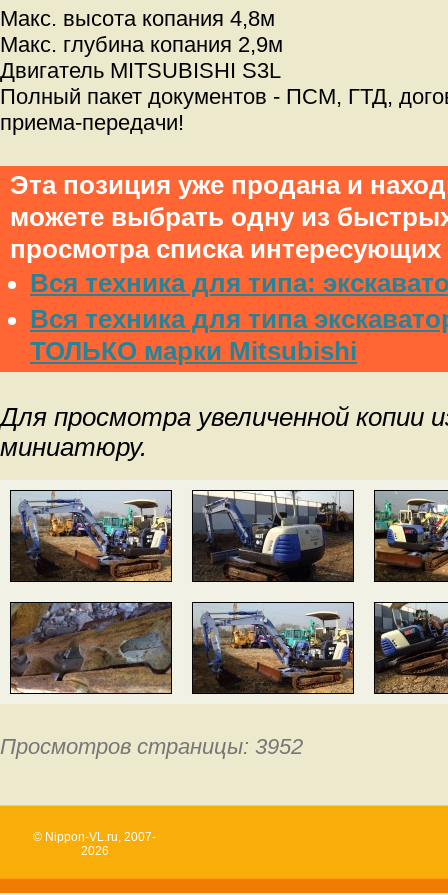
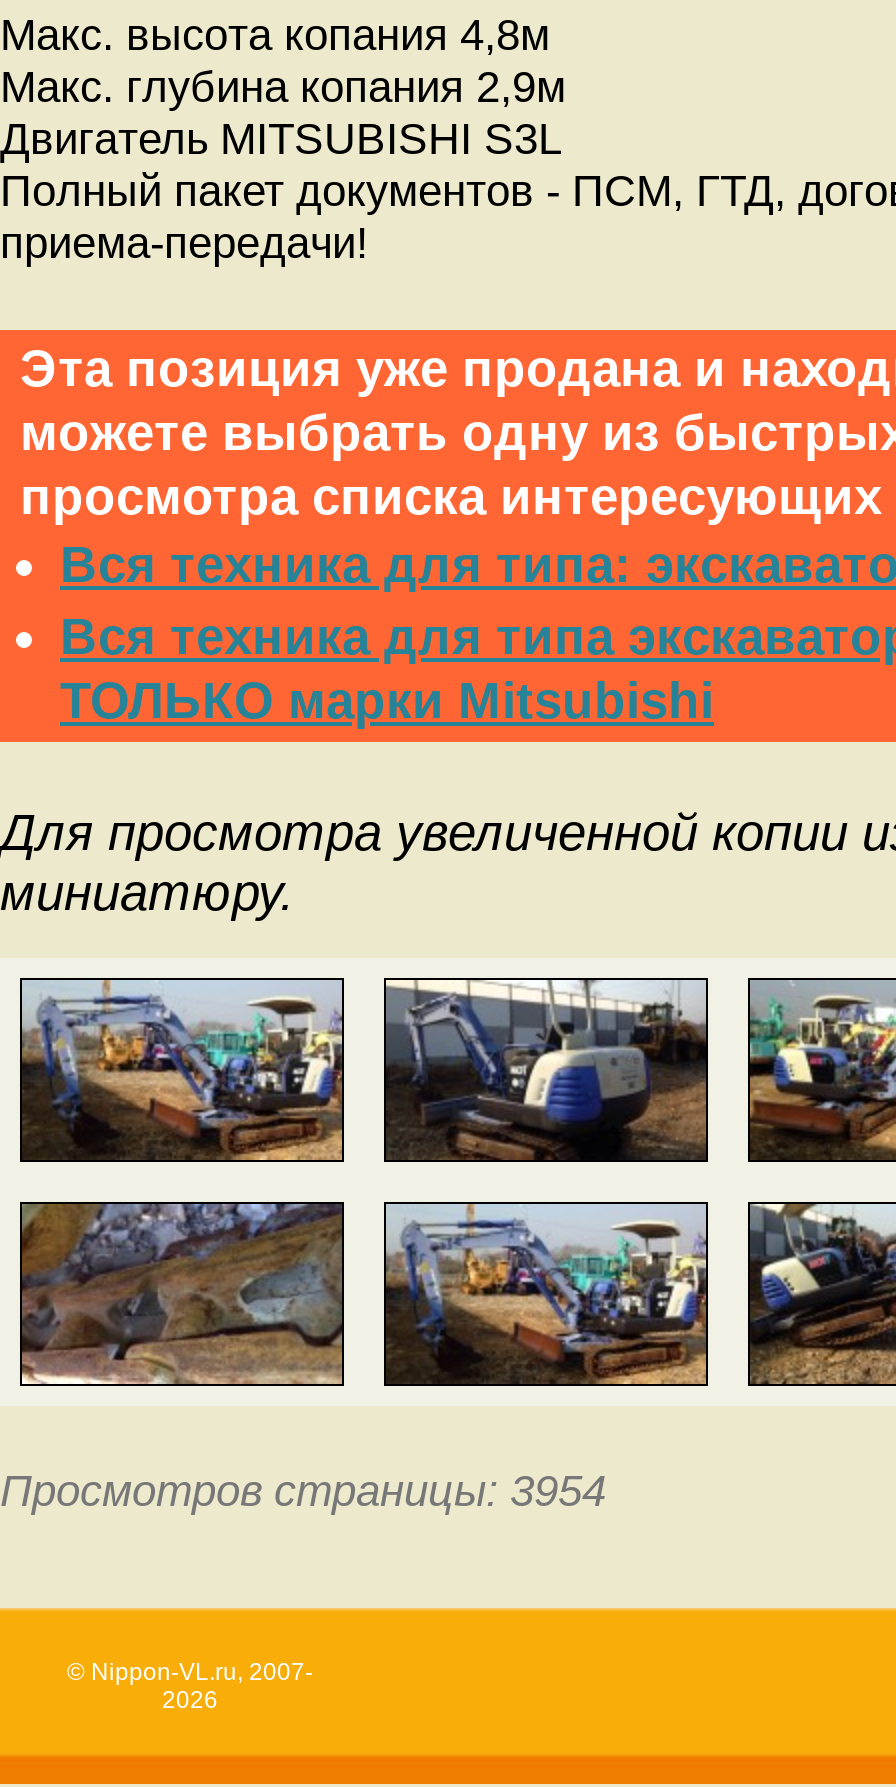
- Просмотров страницы: 3952
+ Просмотров страницы: 3954
